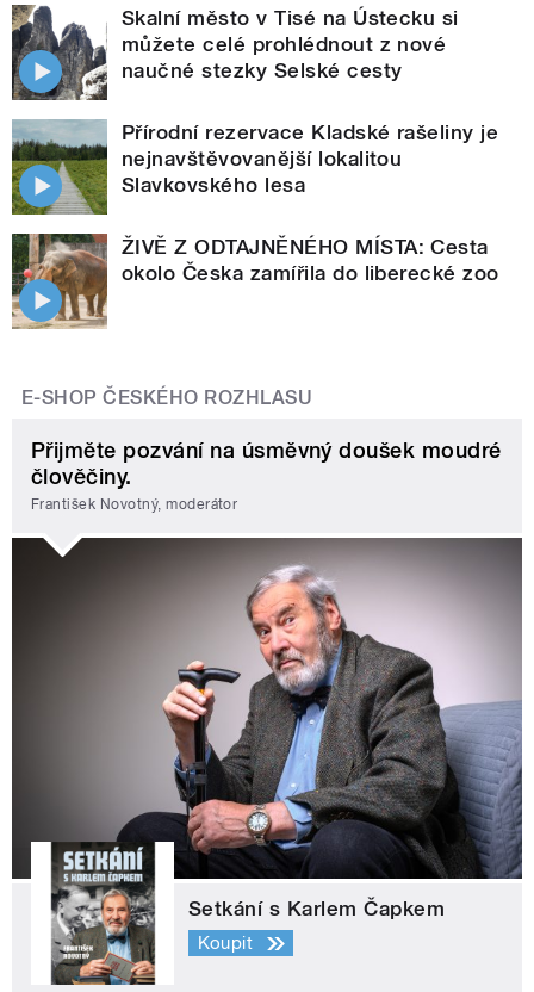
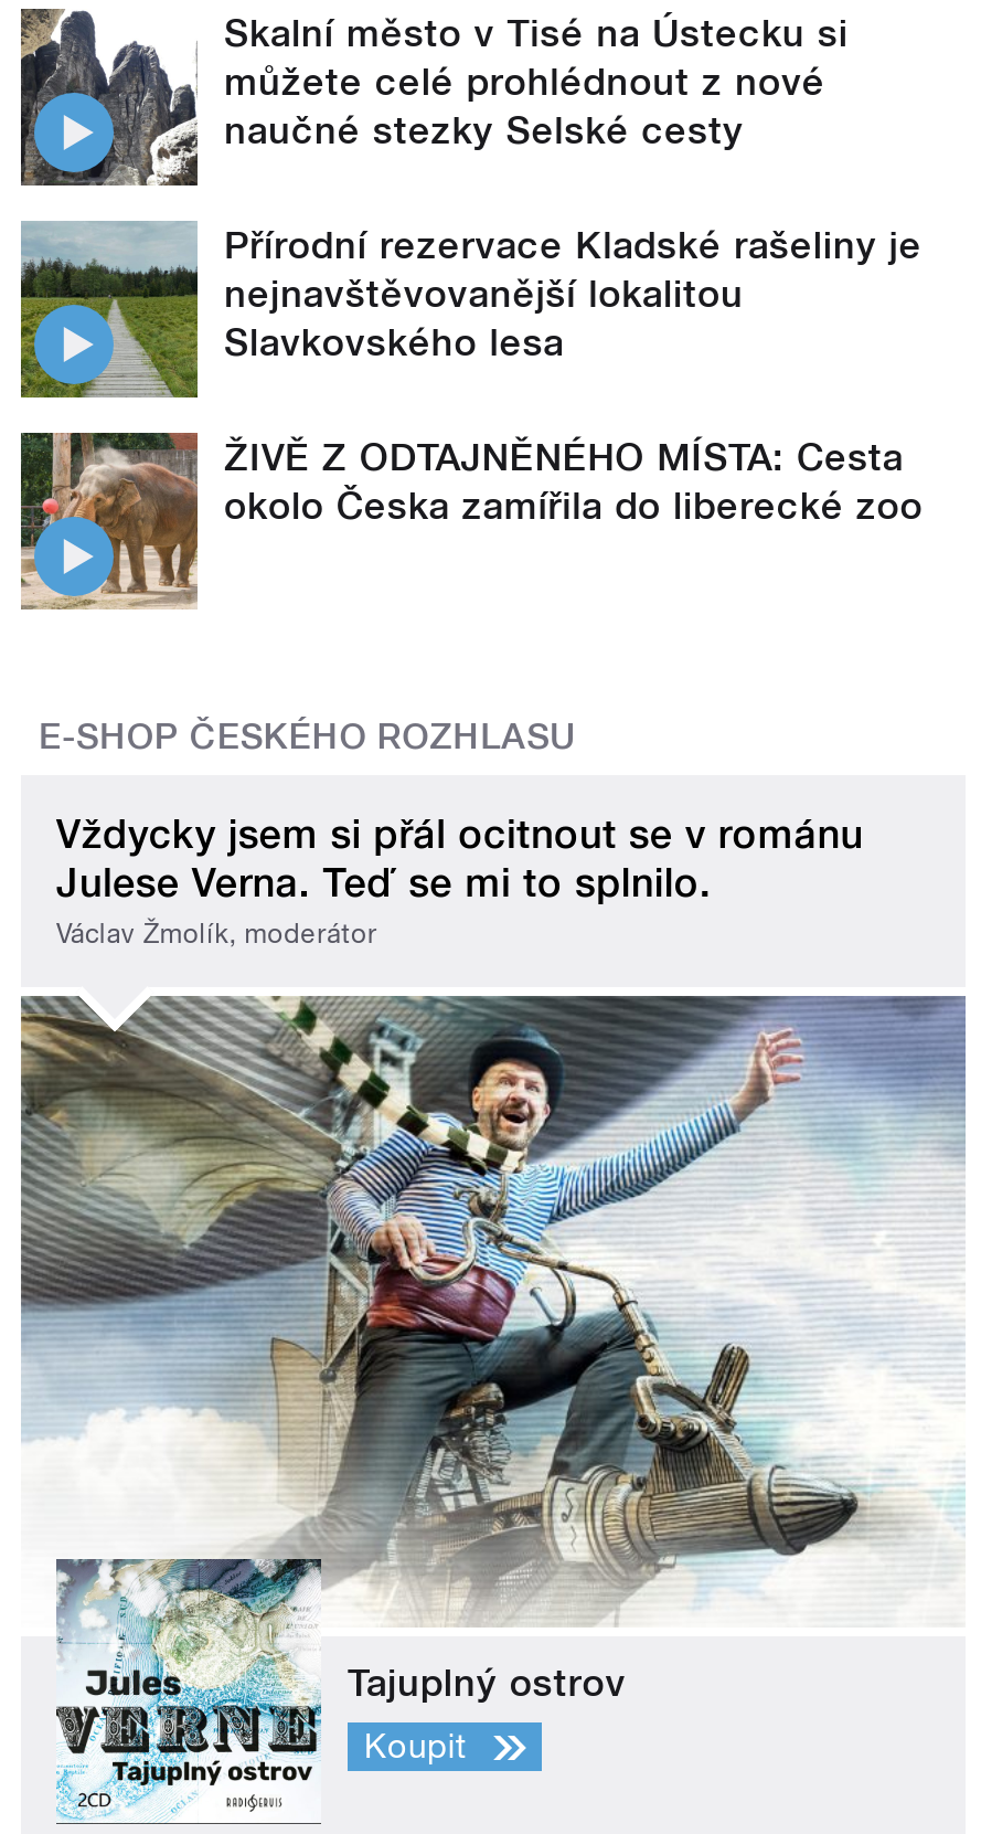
- Přijměte pozvání na úsměvný doušek moudré
- člověčiny.
- František Novotný, moderátor
+ Vždycky jsem si přál ocitnout se v románu
+ Julese Verna. Teď se mi to splnilo.
+ Václav Žmolík, moderátor

- [image]
- Setkání s Karlem Čapkem
+ [image]
+ Tajuplný ostrov
